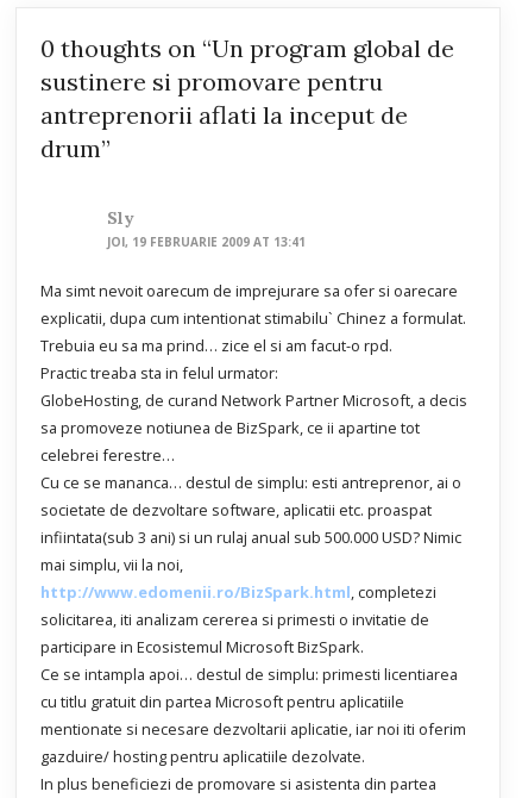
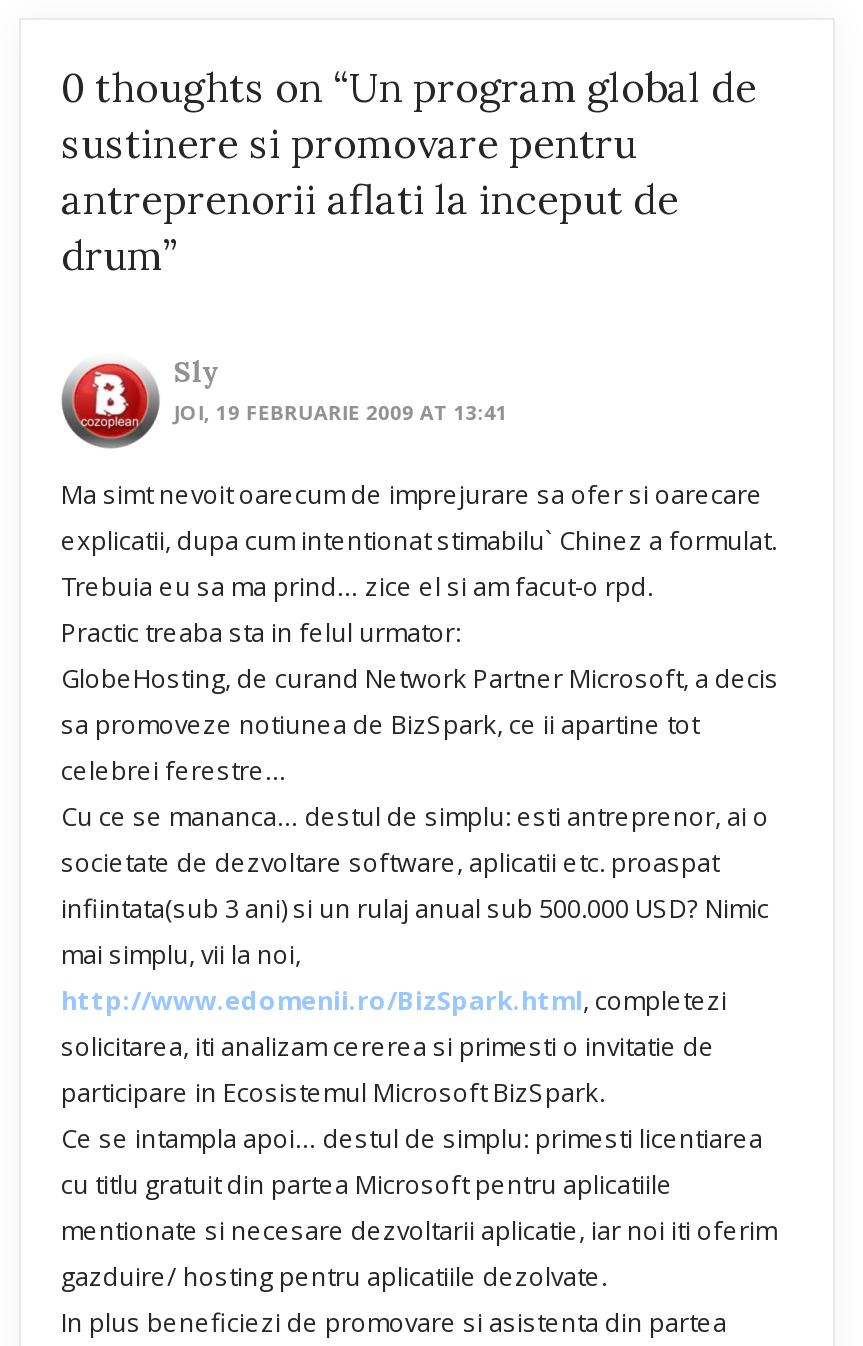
+ [image]
